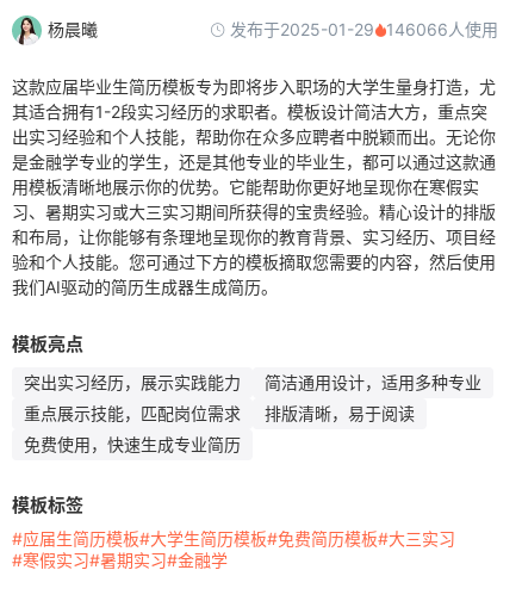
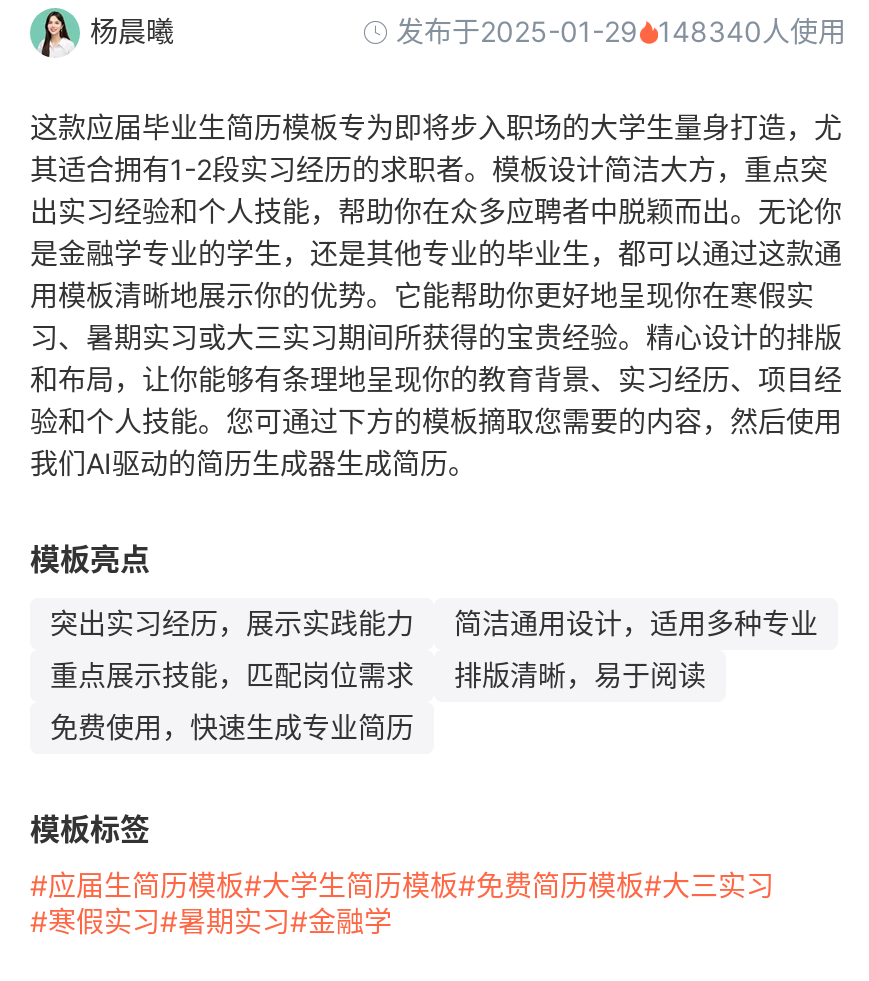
- 发布于2025-01-29 146066人使用
+ 发布于2025-01-29 148340人使用
